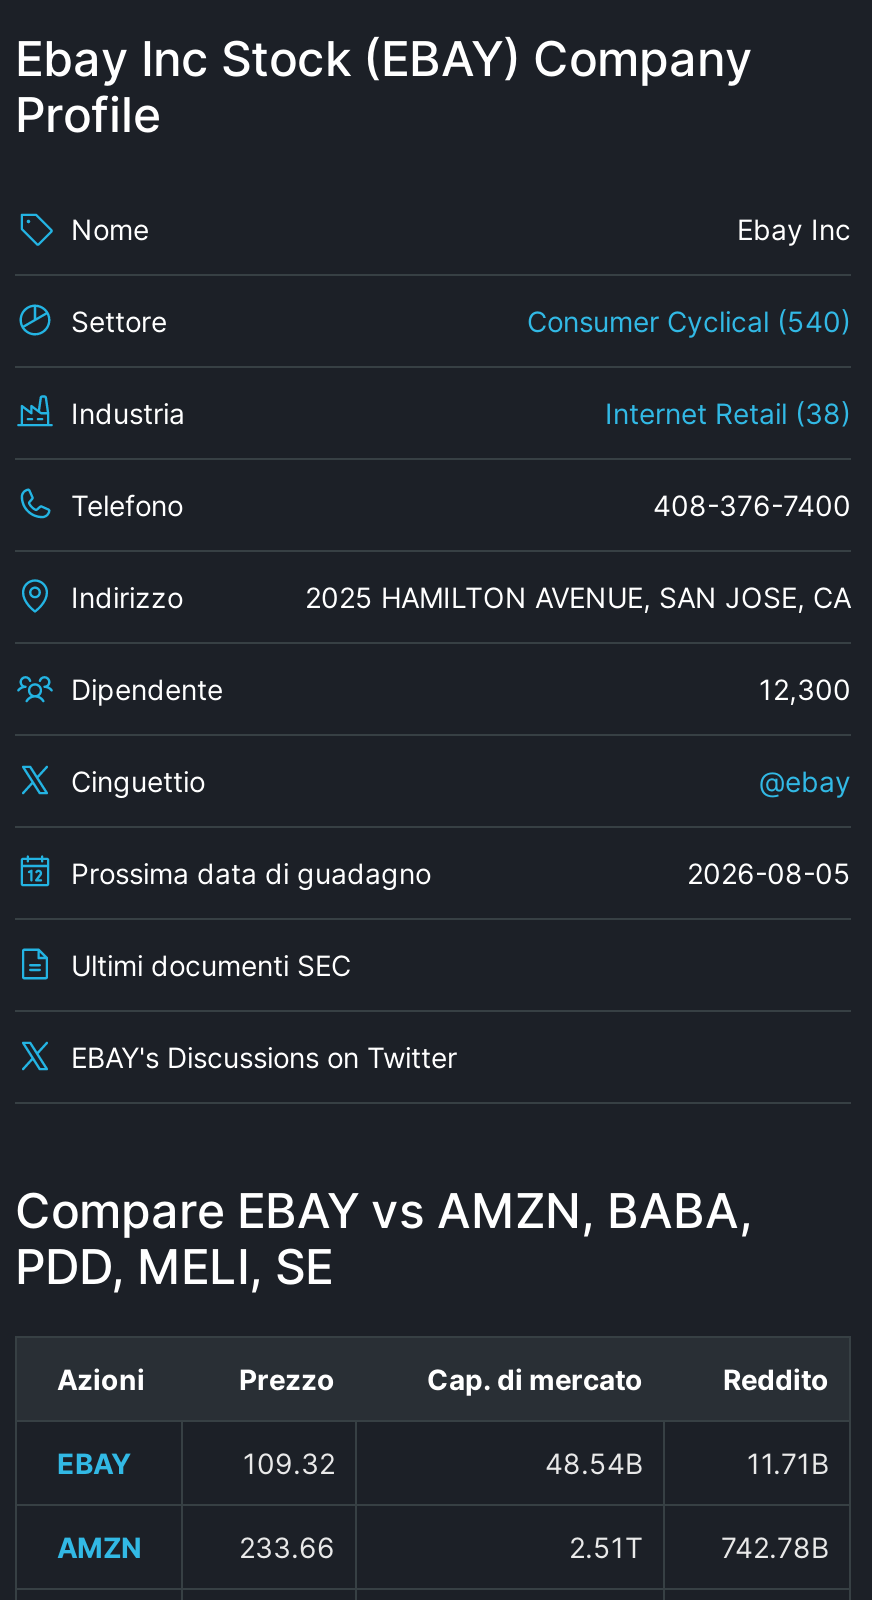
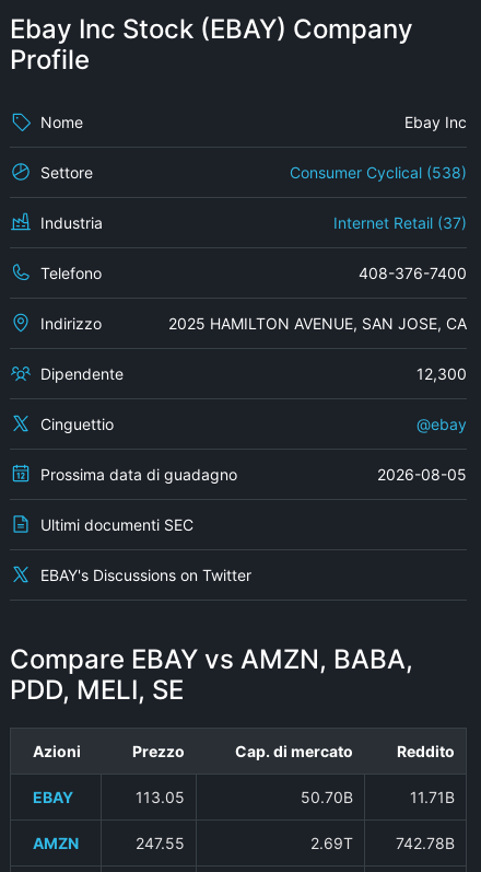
- Consumer Cyclical (540)
+ Consumer Cyclical (538)

- Internet Retail (38)
+ Internet Retail (37)

- 109.32
- 48.54B
+ 113.05
+ 50.70B

- 233.66
- 2.51T
+ 247.55
+ 2.69T
